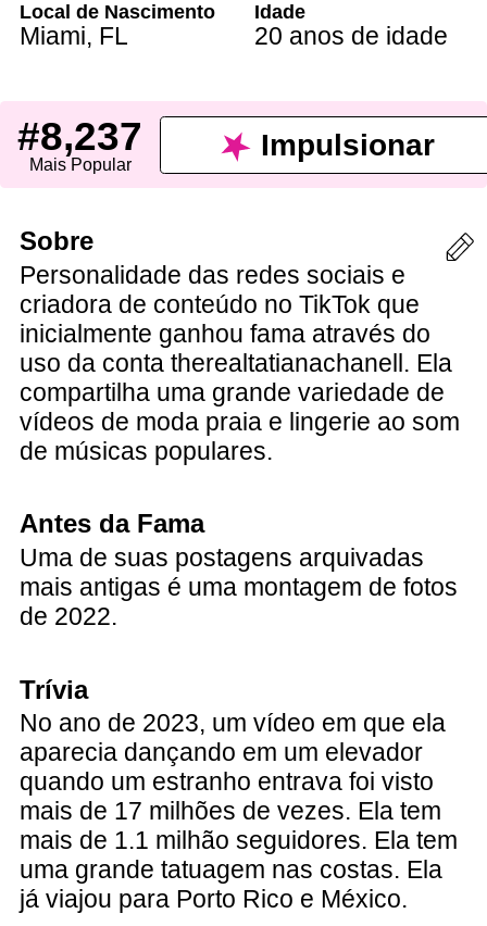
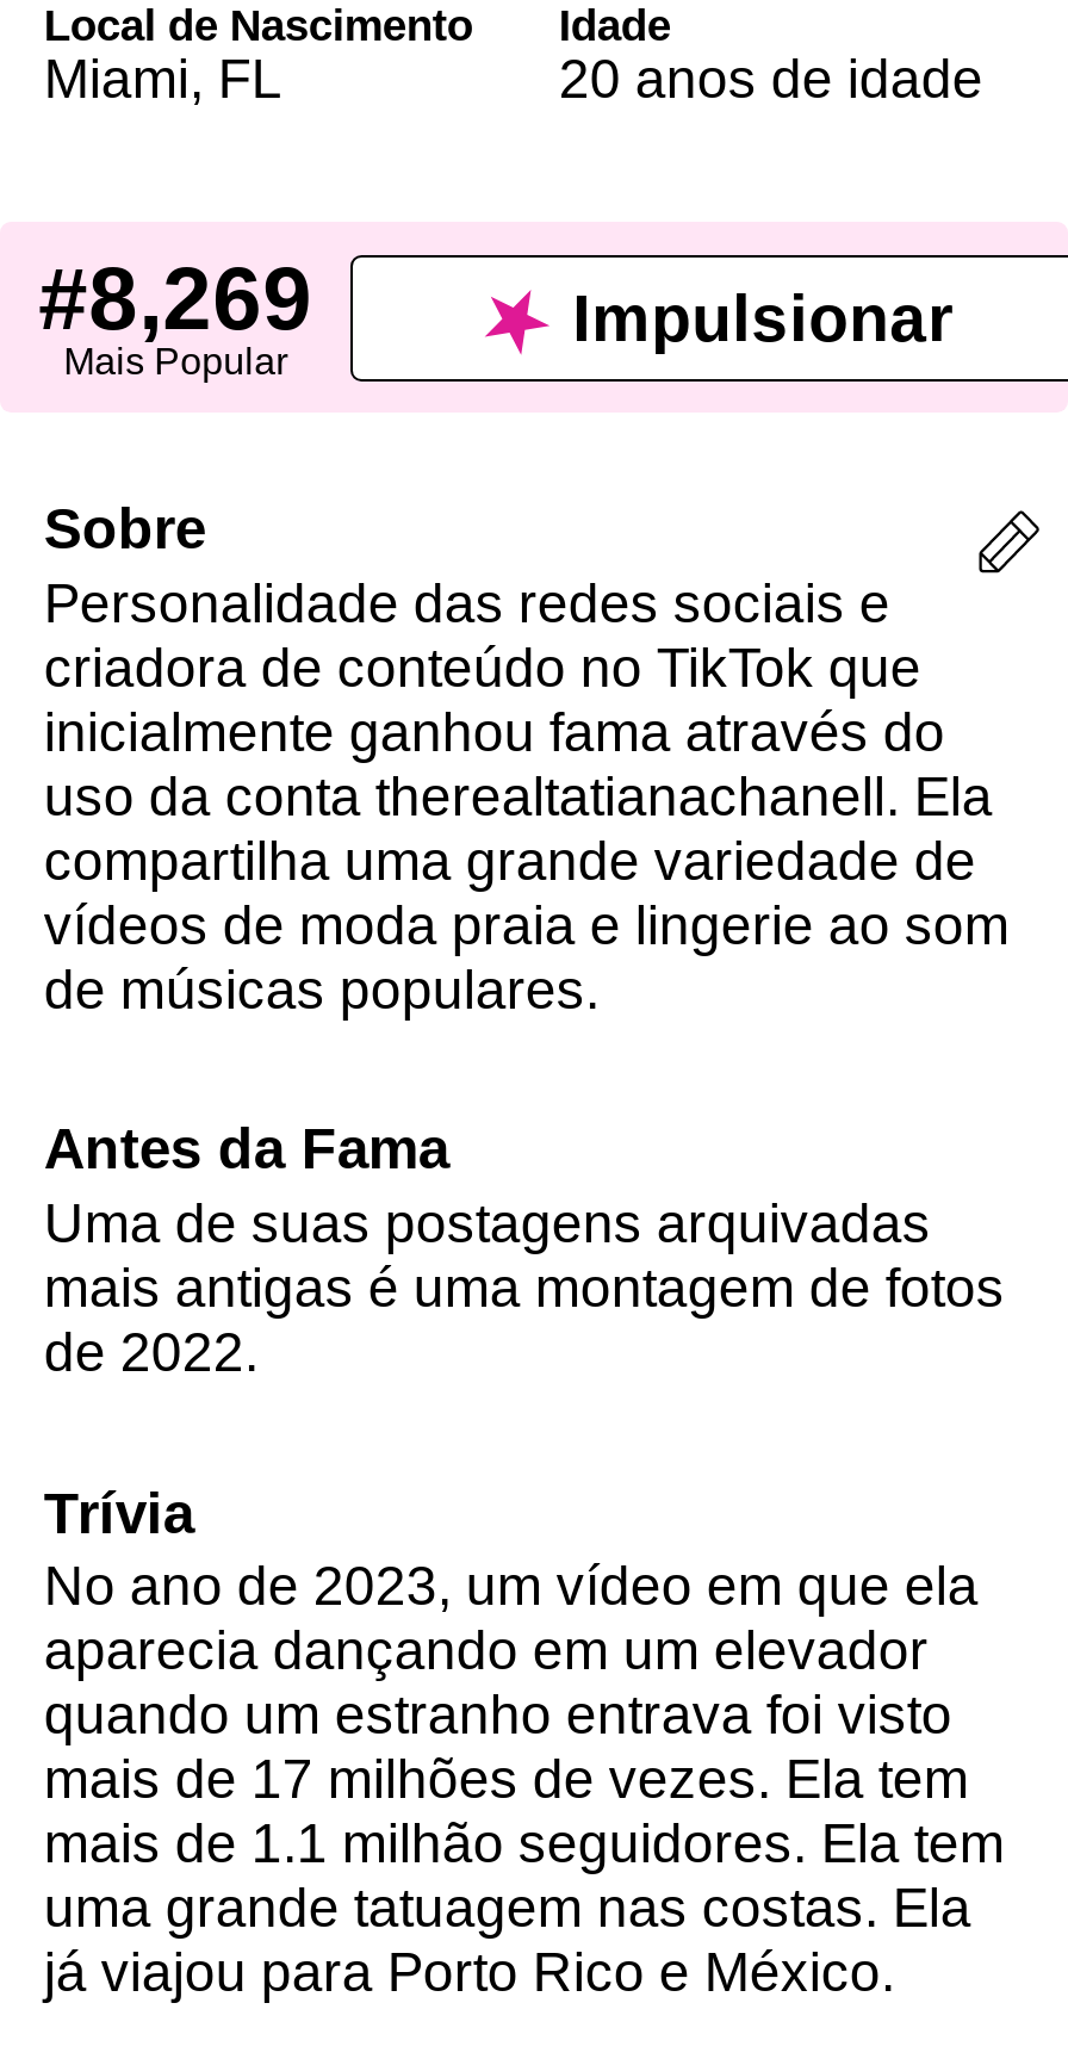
- #8,237
+ #8,269
